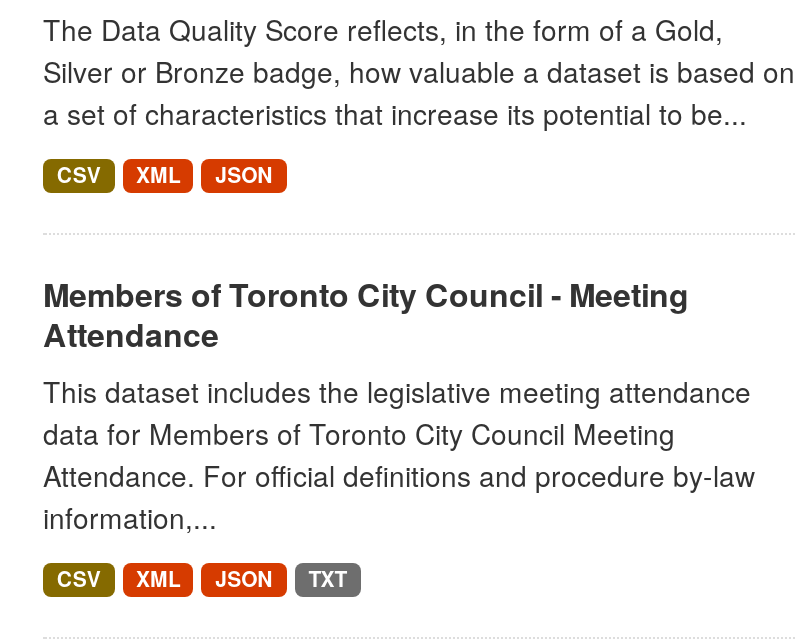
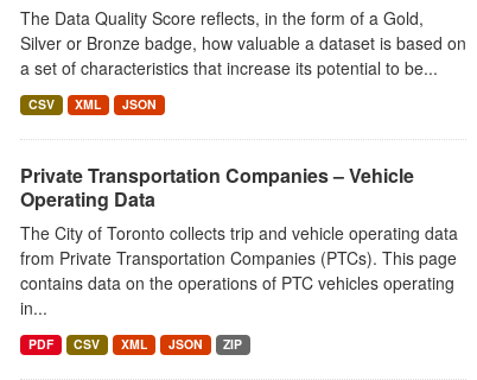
- Members of Toronto City Council - Meeting
- Attendance
- This dataset includes the legislative meeting attendance
- data for Members of Toronto City Council Meeting
- Attendance. For official definitions and procedure by-law
- information,...
+ Private Transportation Companies – Vehicle
+ Operating Data
+ The City of Toronto collects trip and vehicle operating data
+ from Private Transportation Companies (PTCs). This page
+ contains data on the operations of PTC vehicles operating
+ in...
+ PDF

- TXT
+ ZIP
